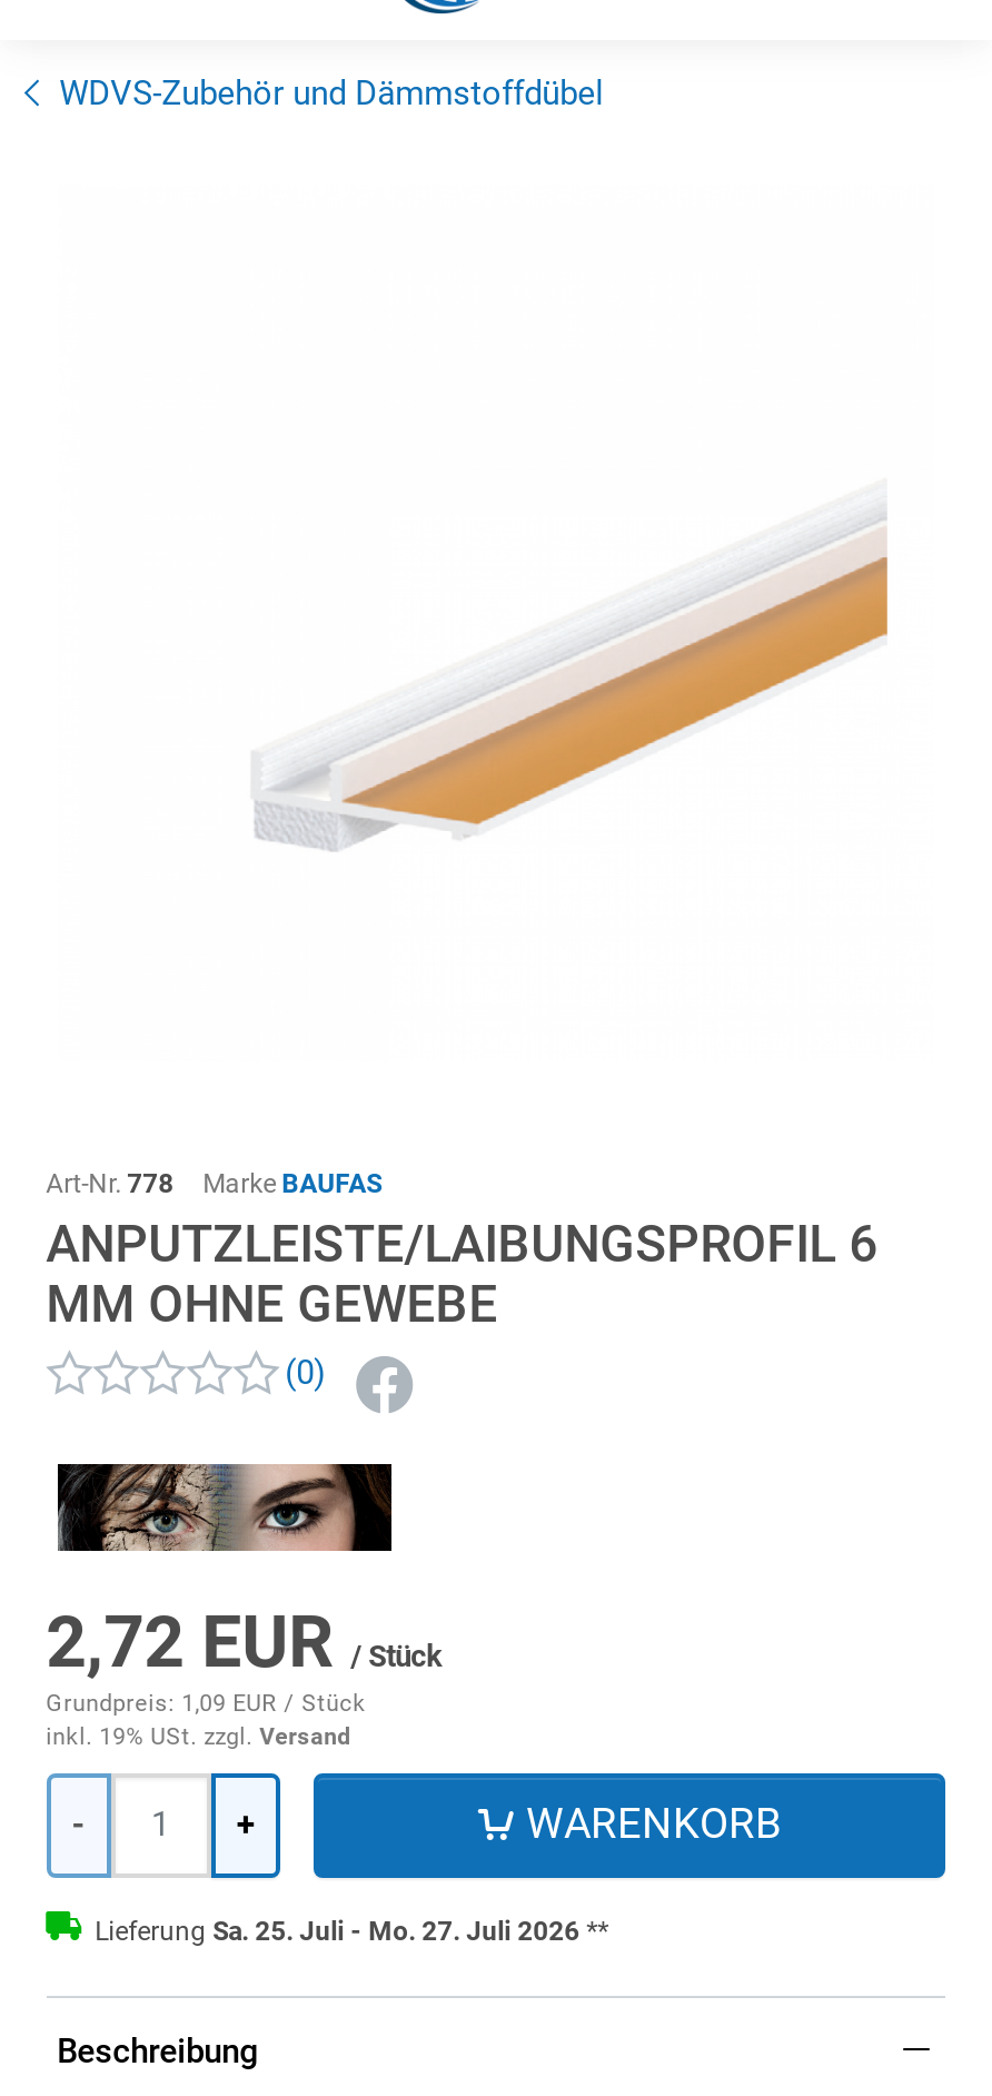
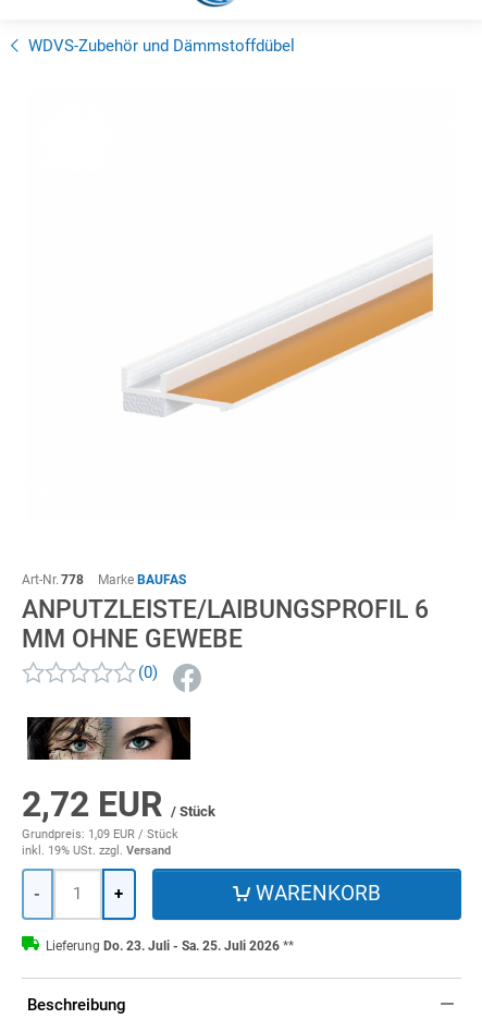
- Lieferung Sa. 25. Juli - Mo. 27. Juli 2026 **
+ Lieferung Do. 23. Juli - Sa. 25. Juli 2026 **
